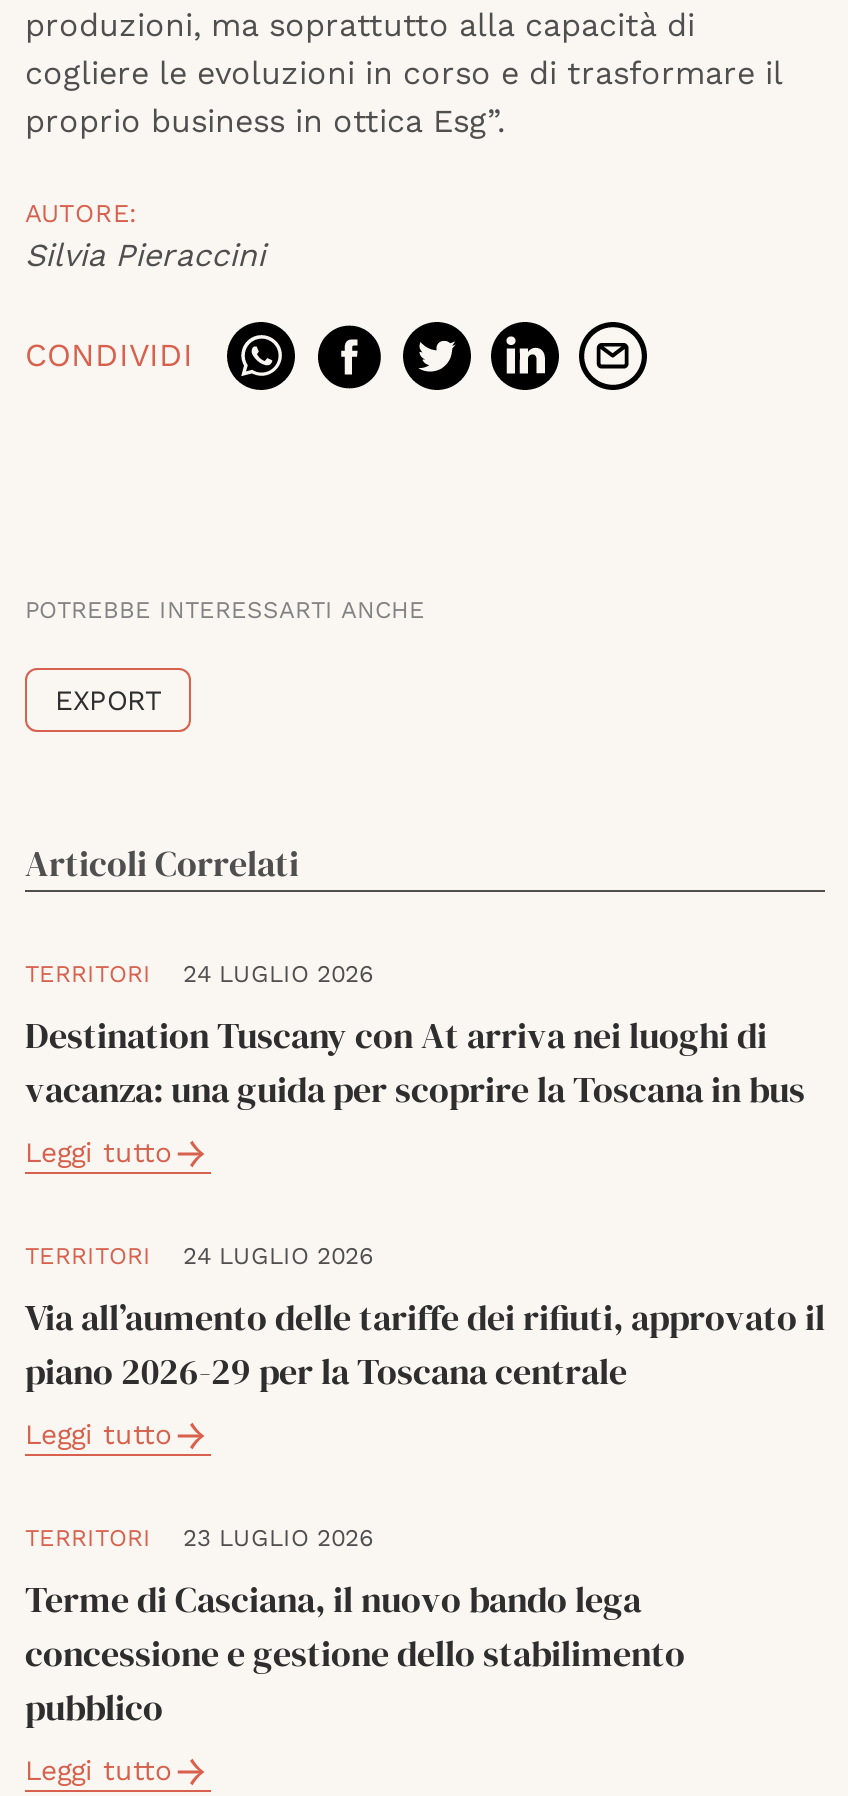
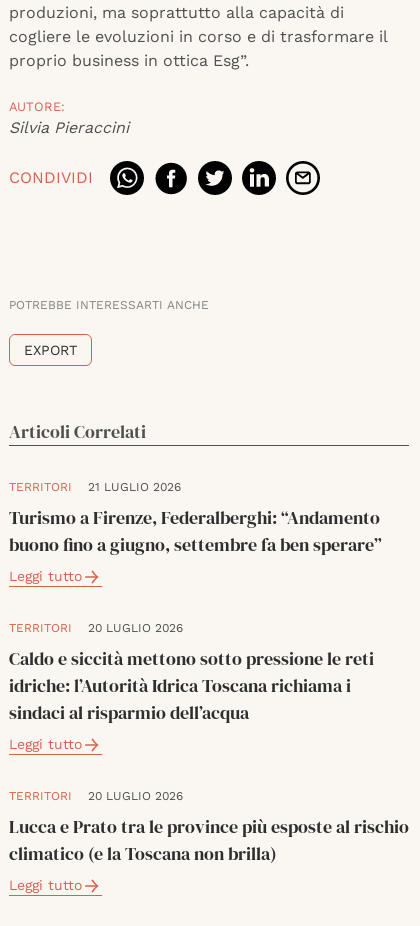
- 24 LUGLIO 2026
- Destination Tuscany con At arriva nei luoghi di
- vacanza: una guida per scoprire la Toscana in bus
+ 21 LUGLIO 2026
+ Turismo a Firenze, Federalberghi: “Andamento
+ buono fino a giugno, settembre fa ben sperare”

- 24 LUGLIO 2026
- Via all’aumento delle tariffe dei rifiuti, approvato il
- piano 2026-29 per la Toscana centrale
+ 20 LUGLIO 2026
+ Caldo e siccità mettono sotto pressione le reti
+ idriche: l’Autorità Idrica Toscana richiama i
+ sindaci al risparmio dell’acqua

moved down: Leggi tutto | TERRITORI

- 23 LUGLIO 2026
- Terme di Casciana, il nuovo bando lega
- concessione e gestione dello stabilimento
- pubblico
+ 20 LUGLIO 2026
+ Lucca e Prato tra le province più esposte al rischio
+ climatico (e la Toscana non brilla)
